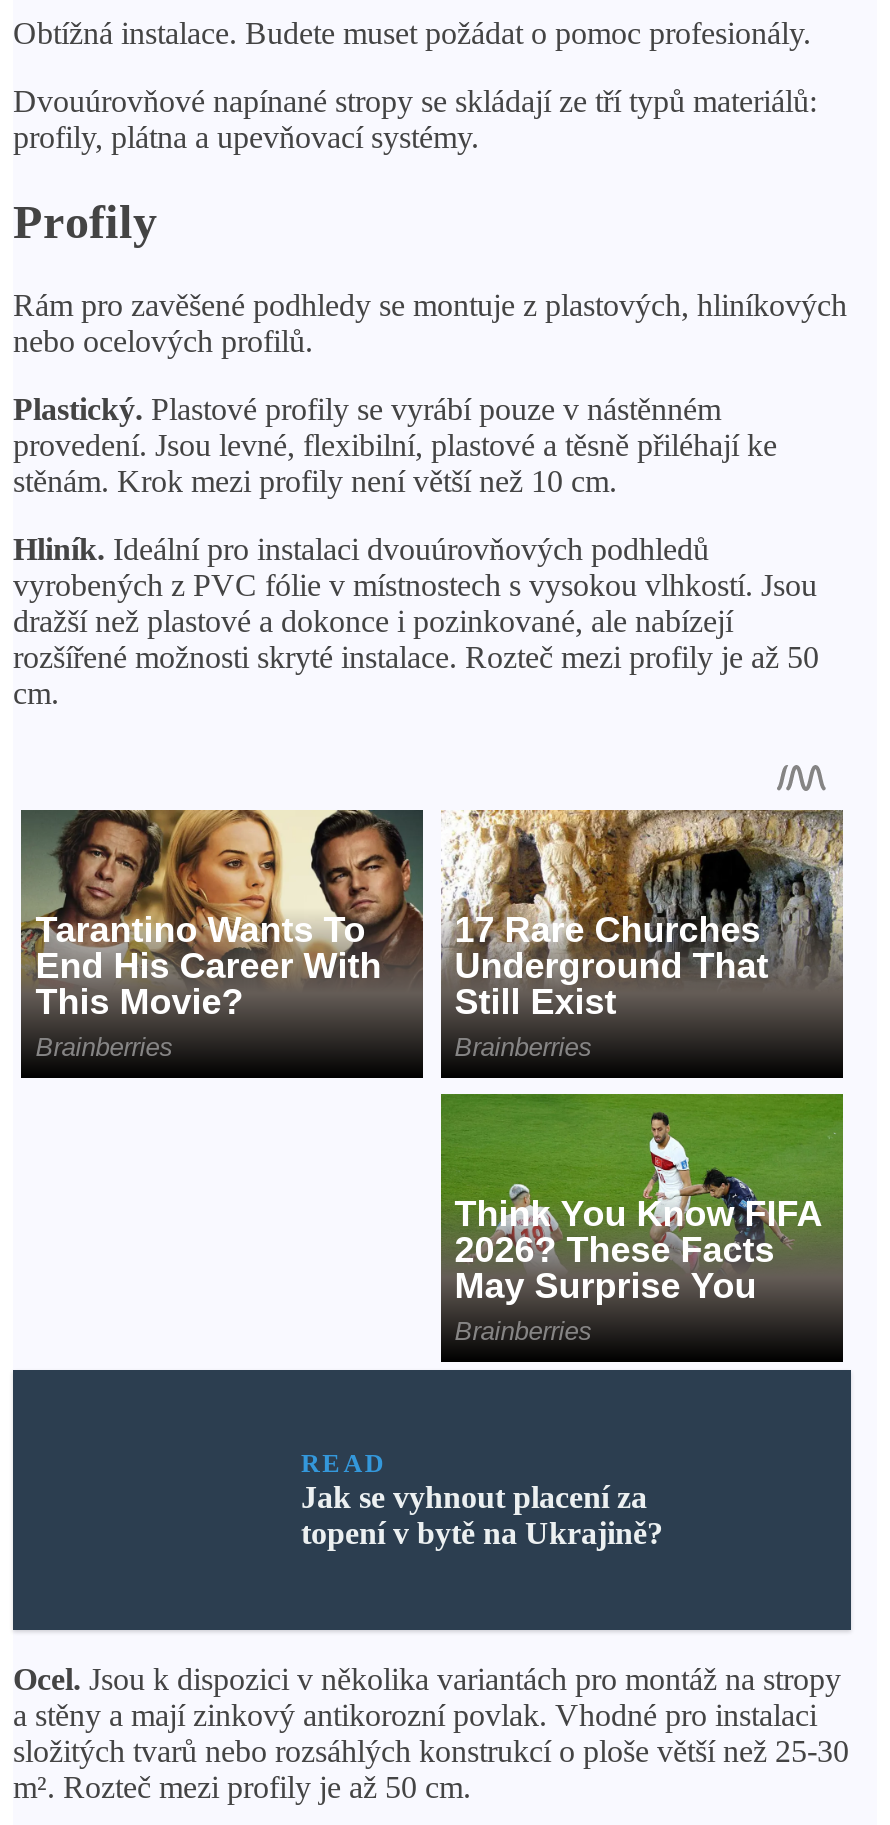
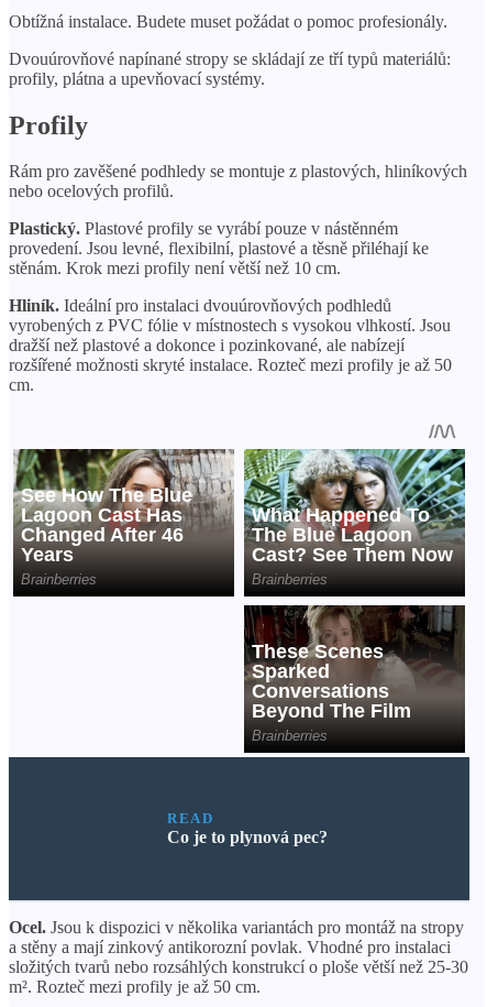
- [image]
+ [image]

- [image]
+ [image]

- [image]
+ [image]

- Jak se vyhnout placení za
- topení v bytě na Ukrajině?
+ Co je to plynová pec?
